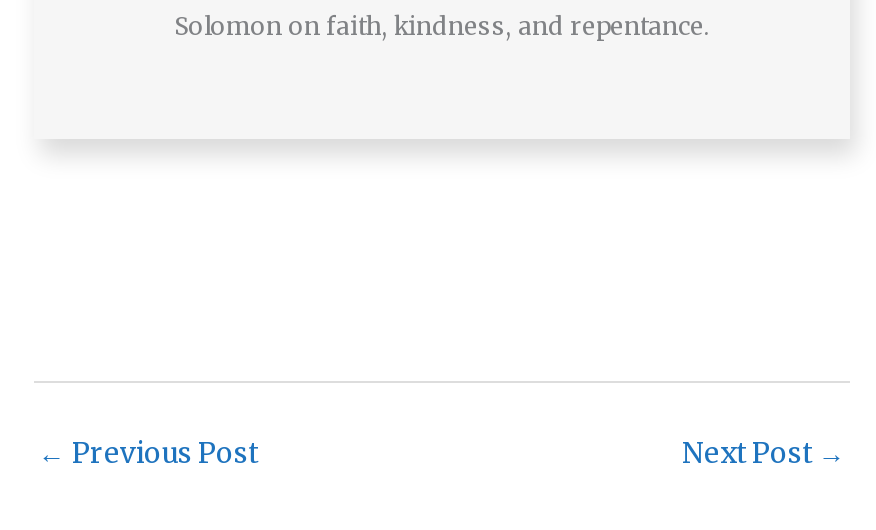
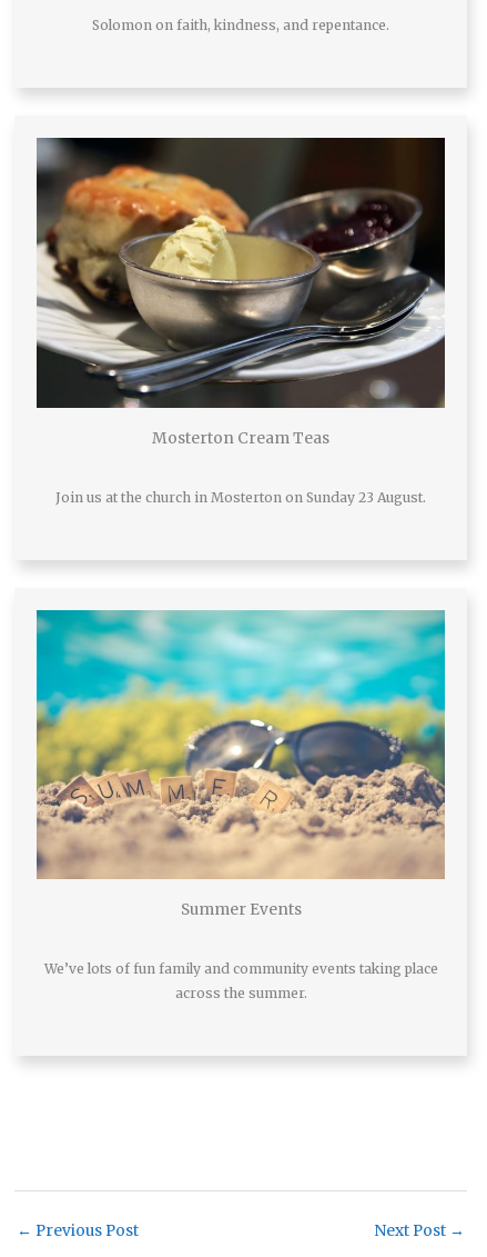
+ [image]
+ Mosterton Cream Teas
+ Join us at the church in Mosterton on Sunday 23 August.

+ [image]
+ Summer Events
+ We’ve lots of fun family and community events taking place
+ across the summer.
